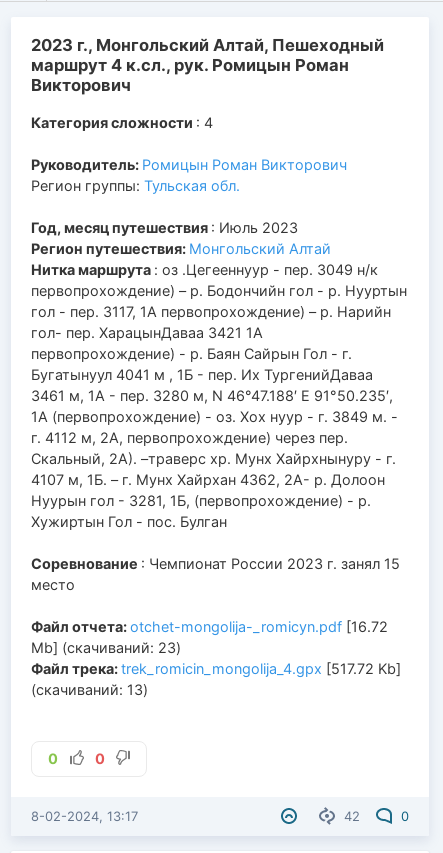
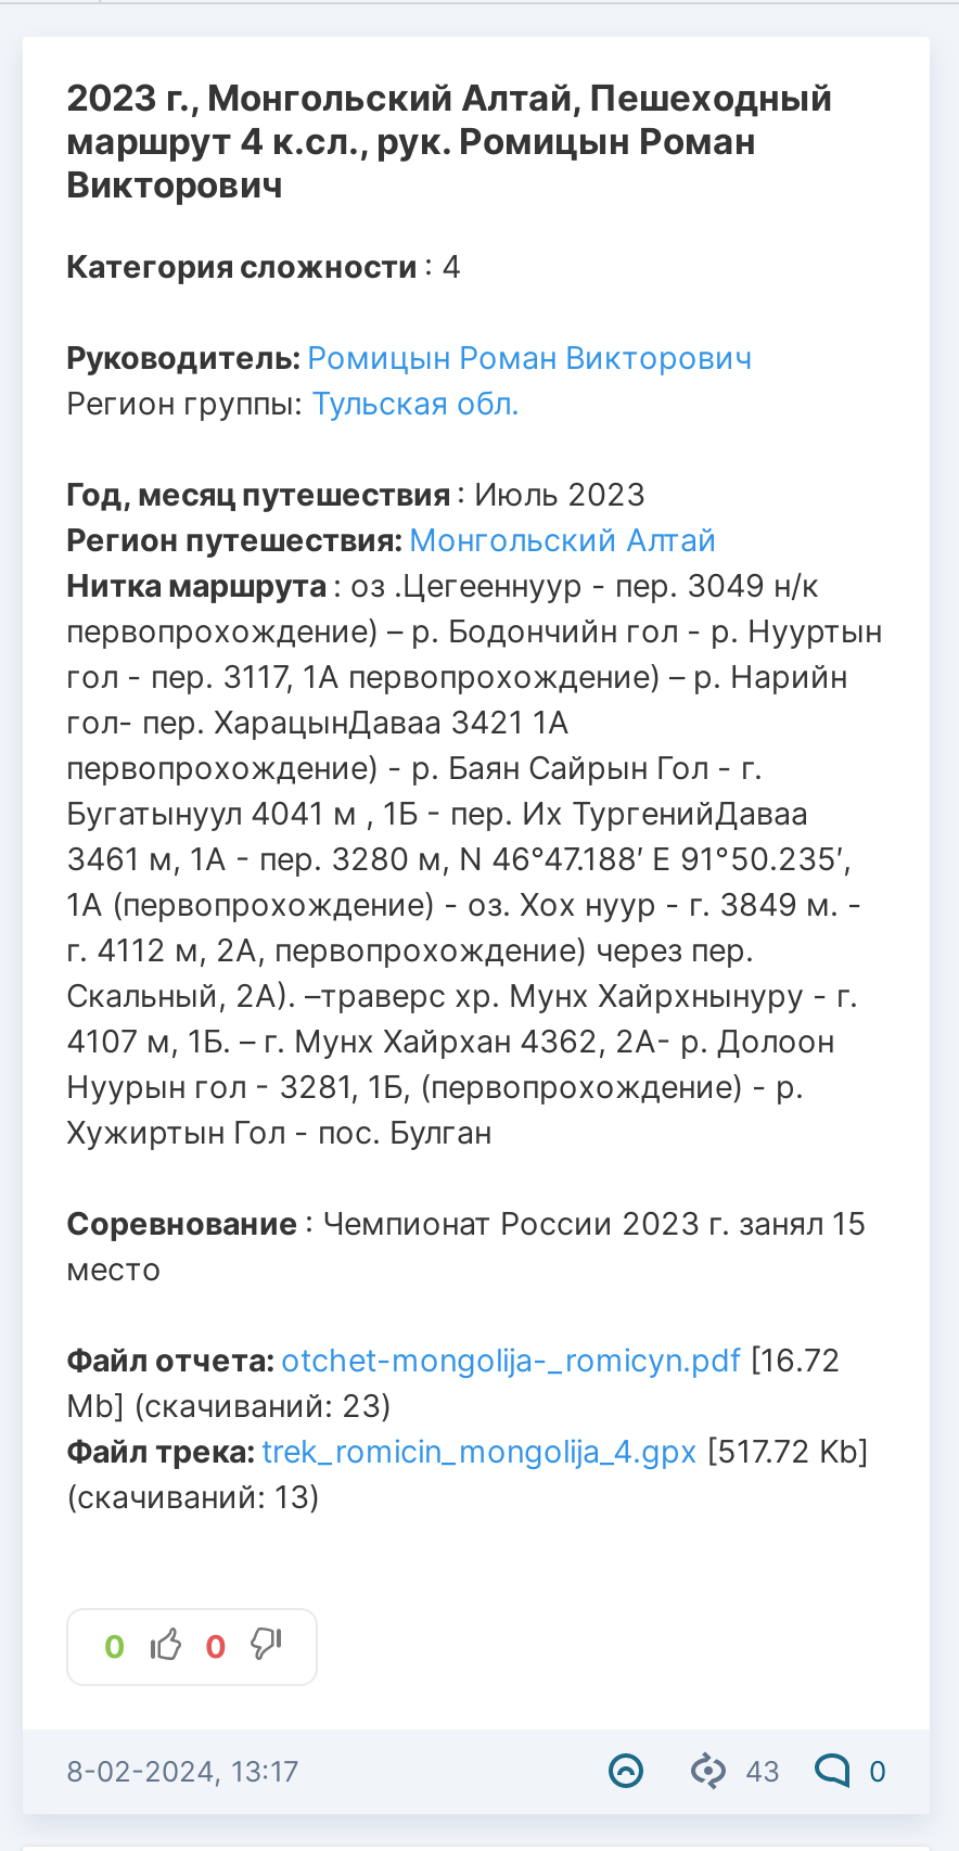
- 42
+ 43
